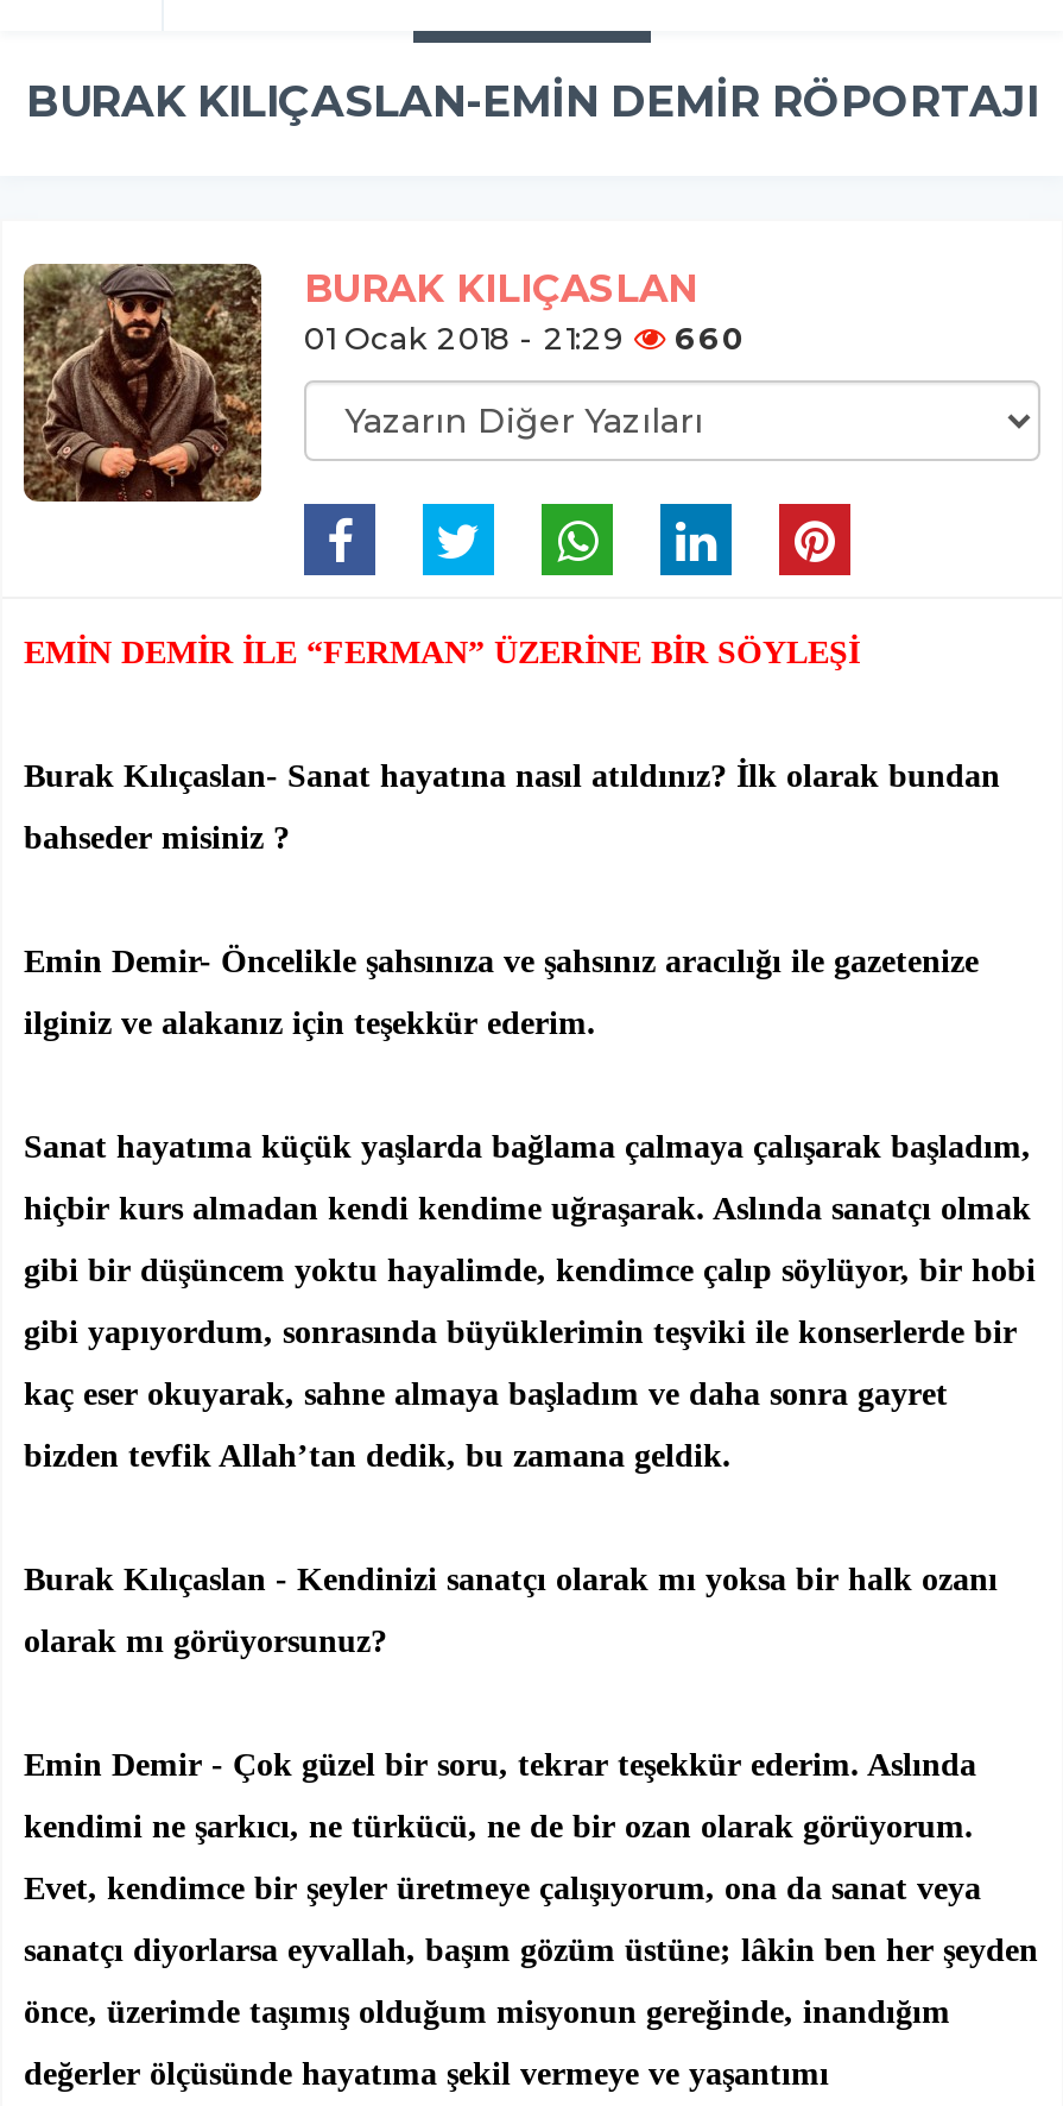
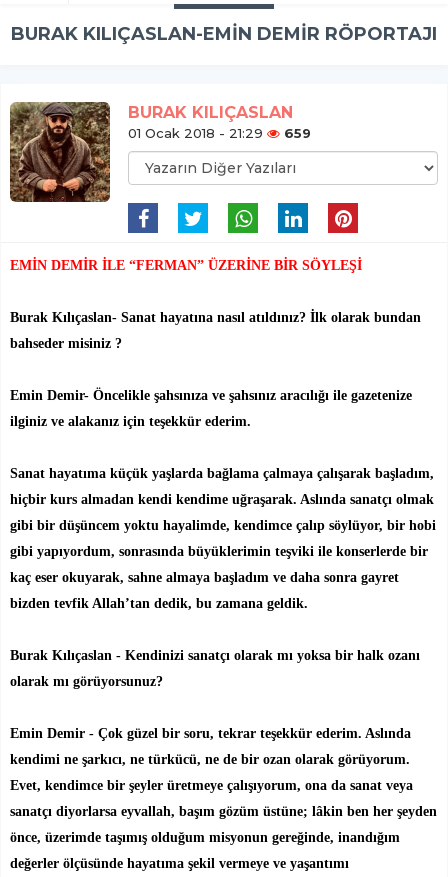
- 01 Ocak 2018 - 21:29 660
+ 01 Ocak 2018 - 21:29 659
